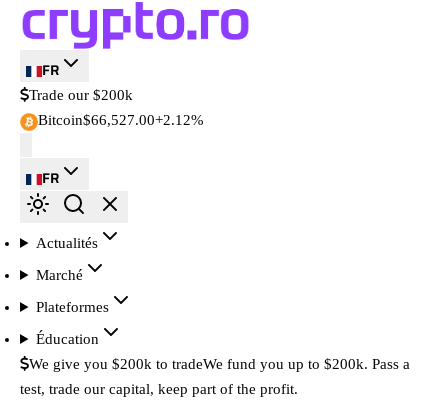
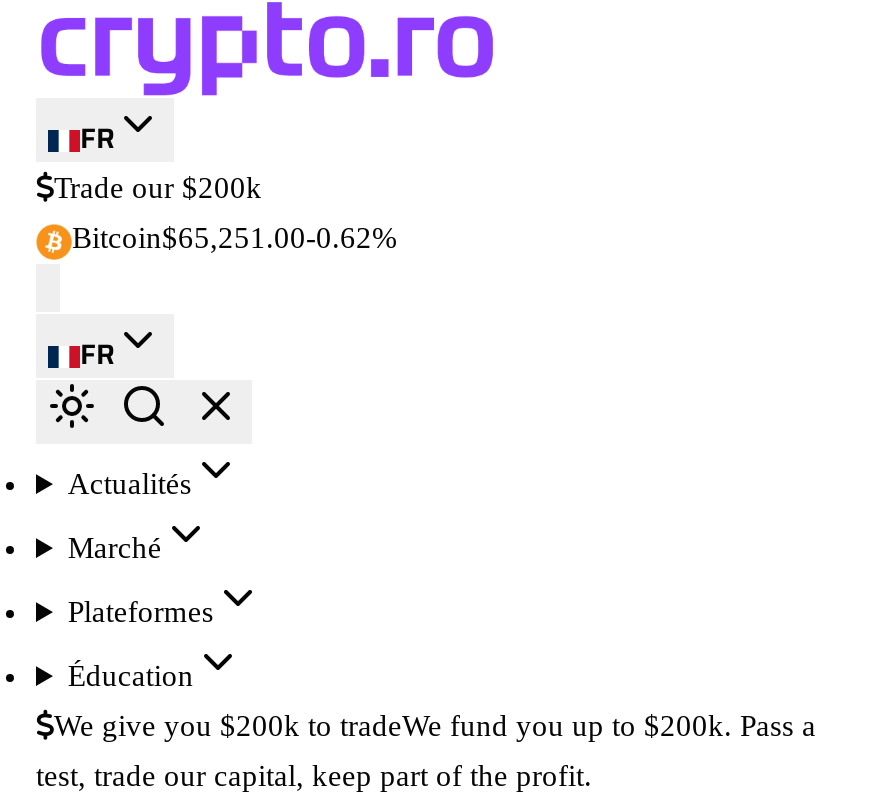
- Bitcoin$66,527.00+2.12%
+ Bitcoin$65,251.00-0.62%
